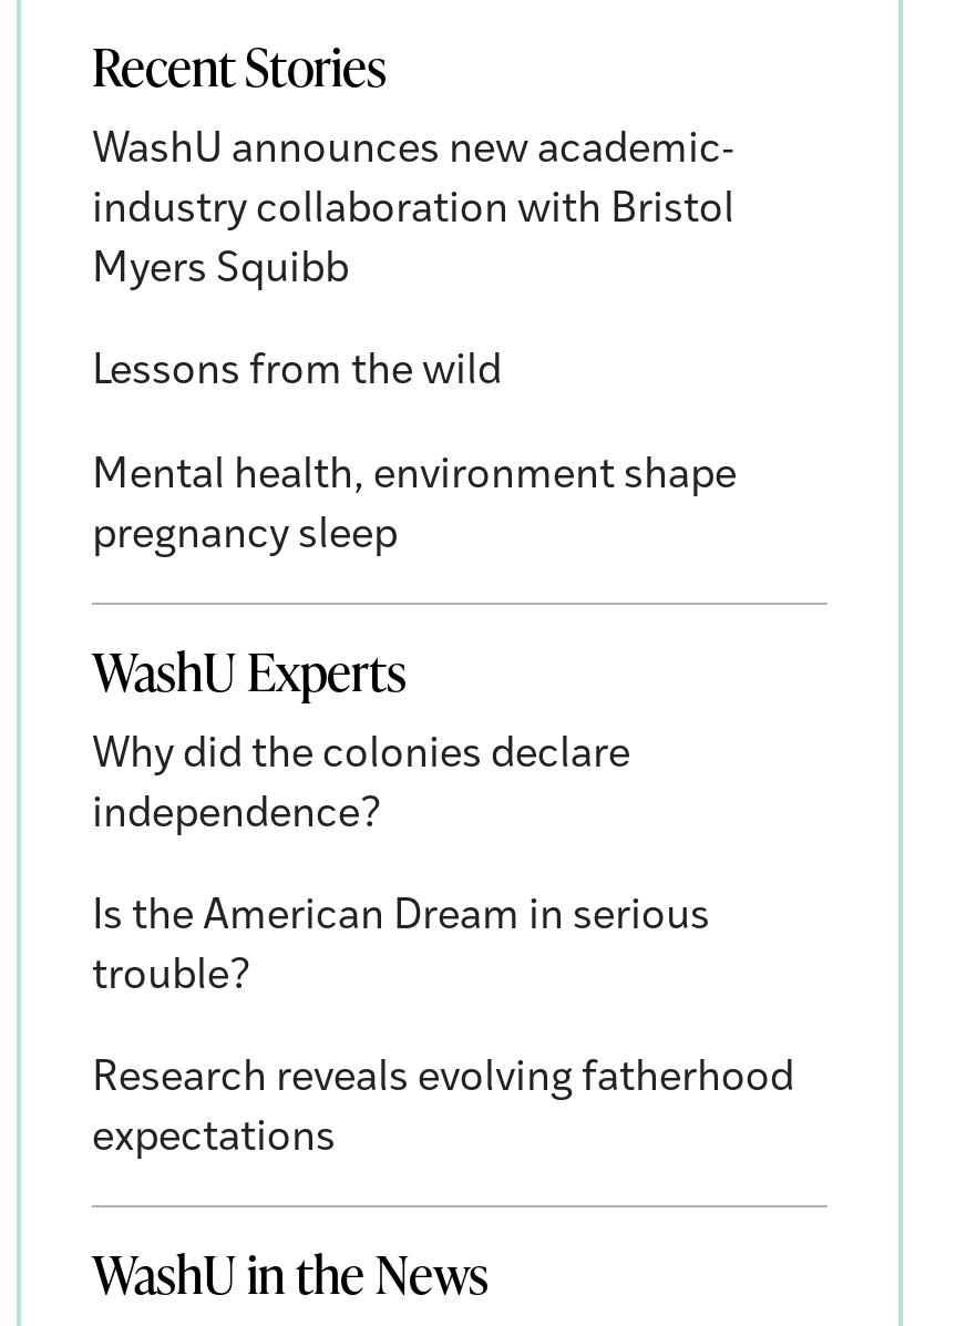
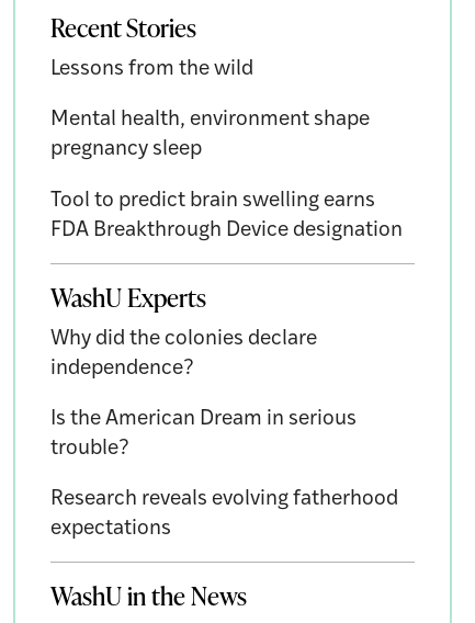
- WashU announces new academic-
- industry collaboration with Bristol
- Myers Squibb

moved up: Lessons from the wild | Mental health, environment shape | pregnancy sleep

+ Tool to predict brain swelling earns
+ FDA Breakthrough Device designation
